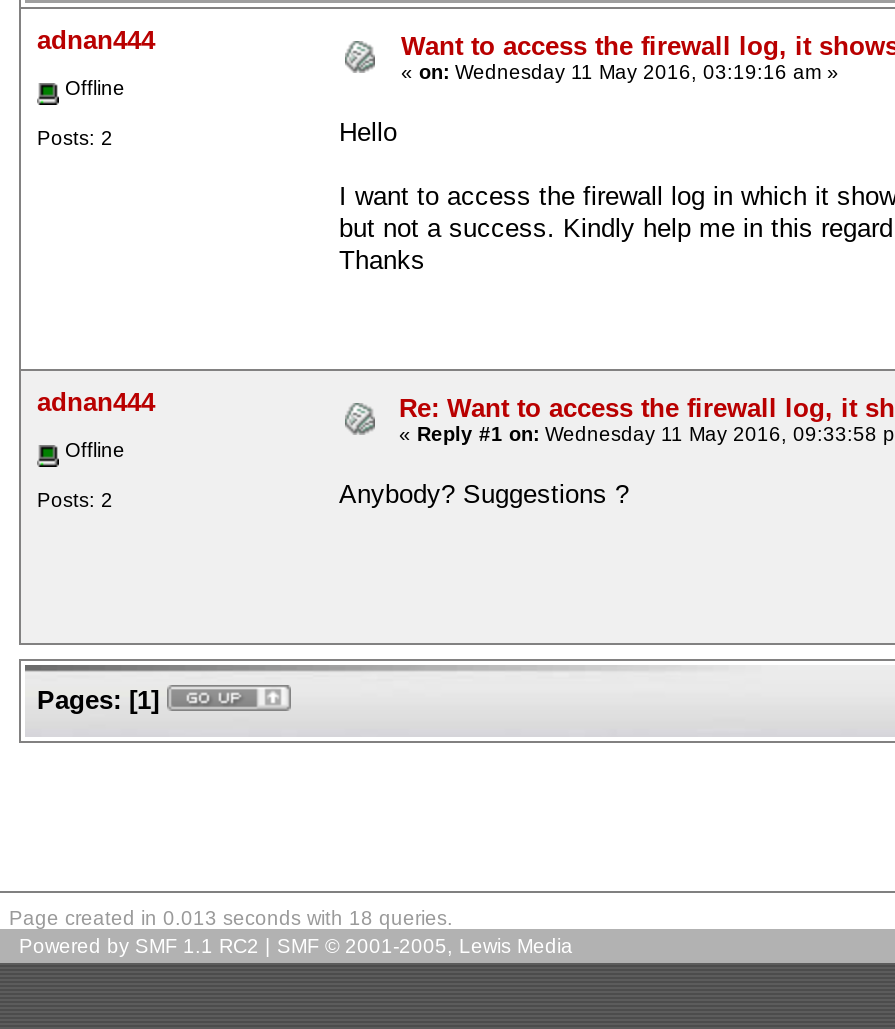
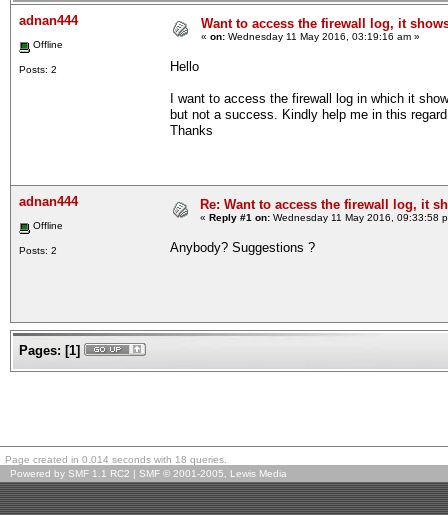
- Page created in 0.013 seconds with 18 queries.
+ Page created in 0.014 seconds with 18 queries.
